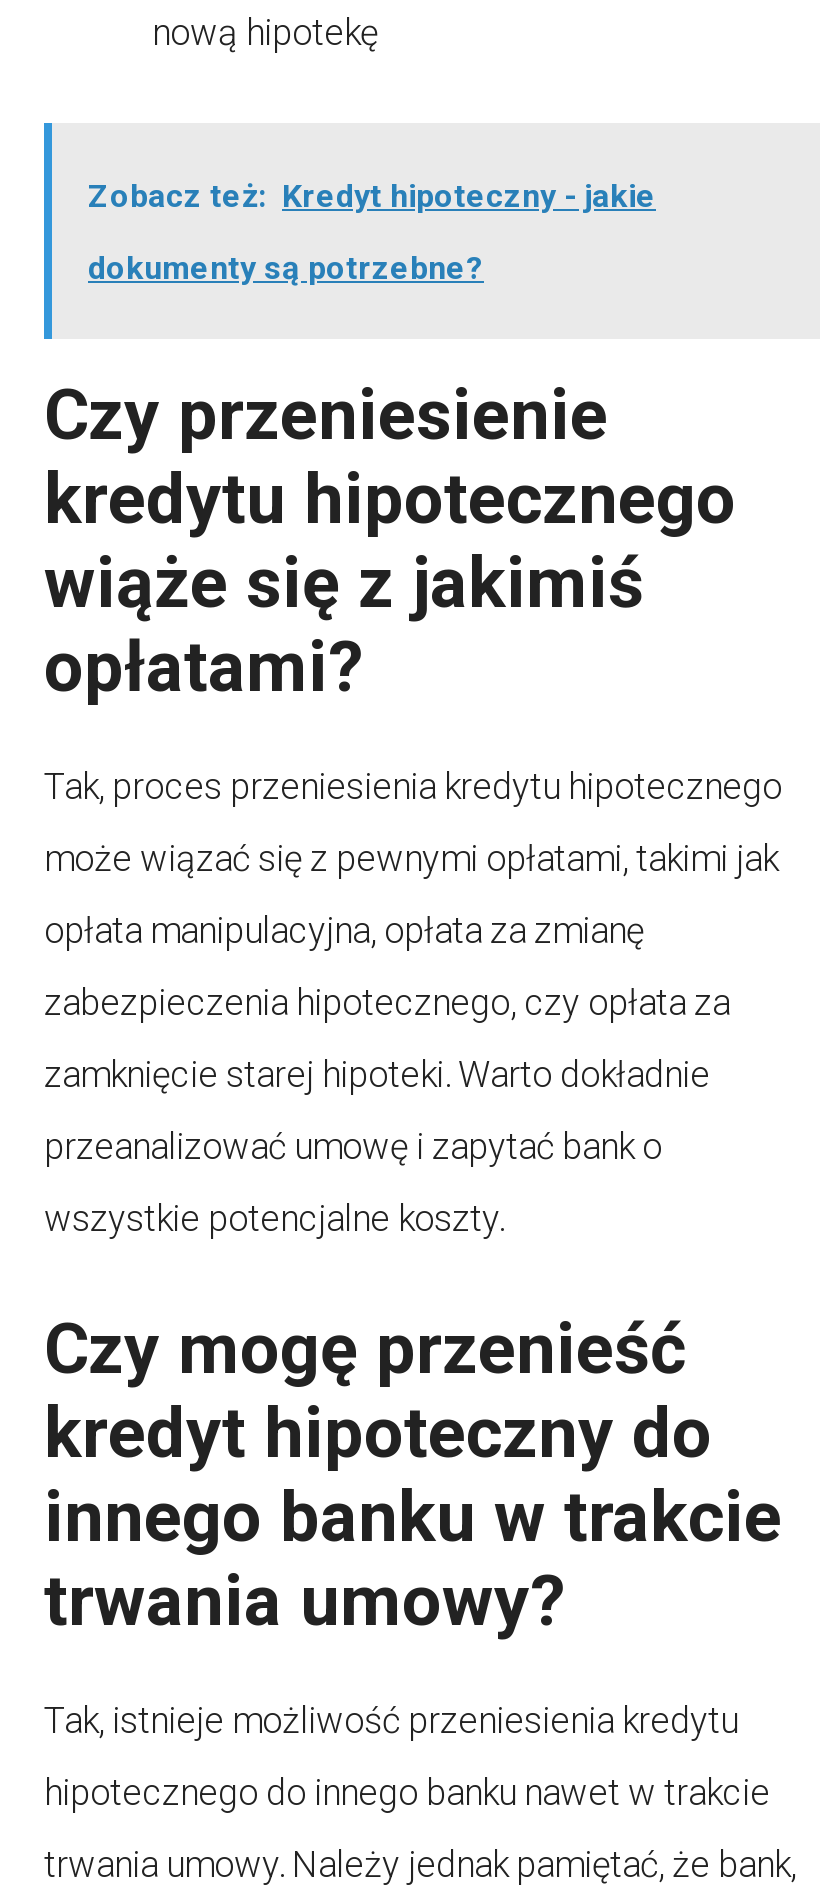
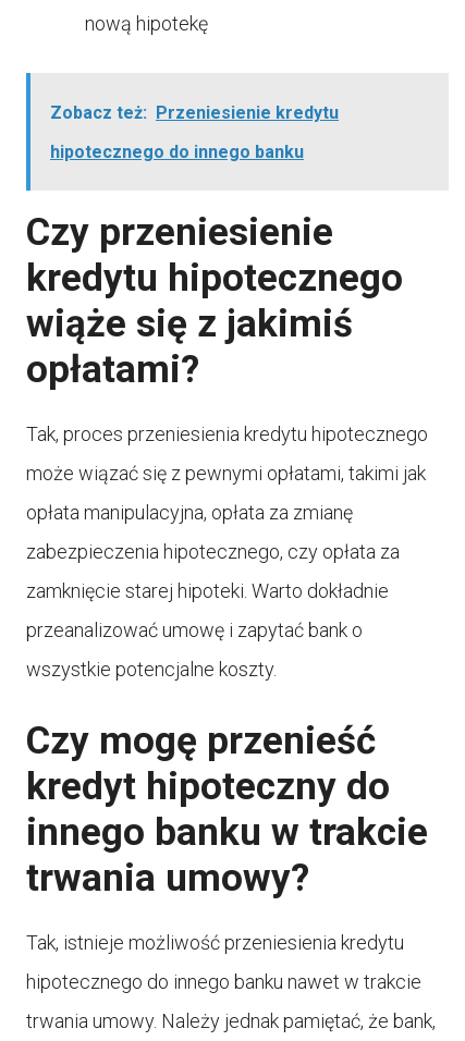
- Zobacz też: Kredyt hipoteczny - jakie
+ Zobacz też: Przeniesienie kredytu

- dokumenty są potrzebne?
+ hipotecznego do innego banku
